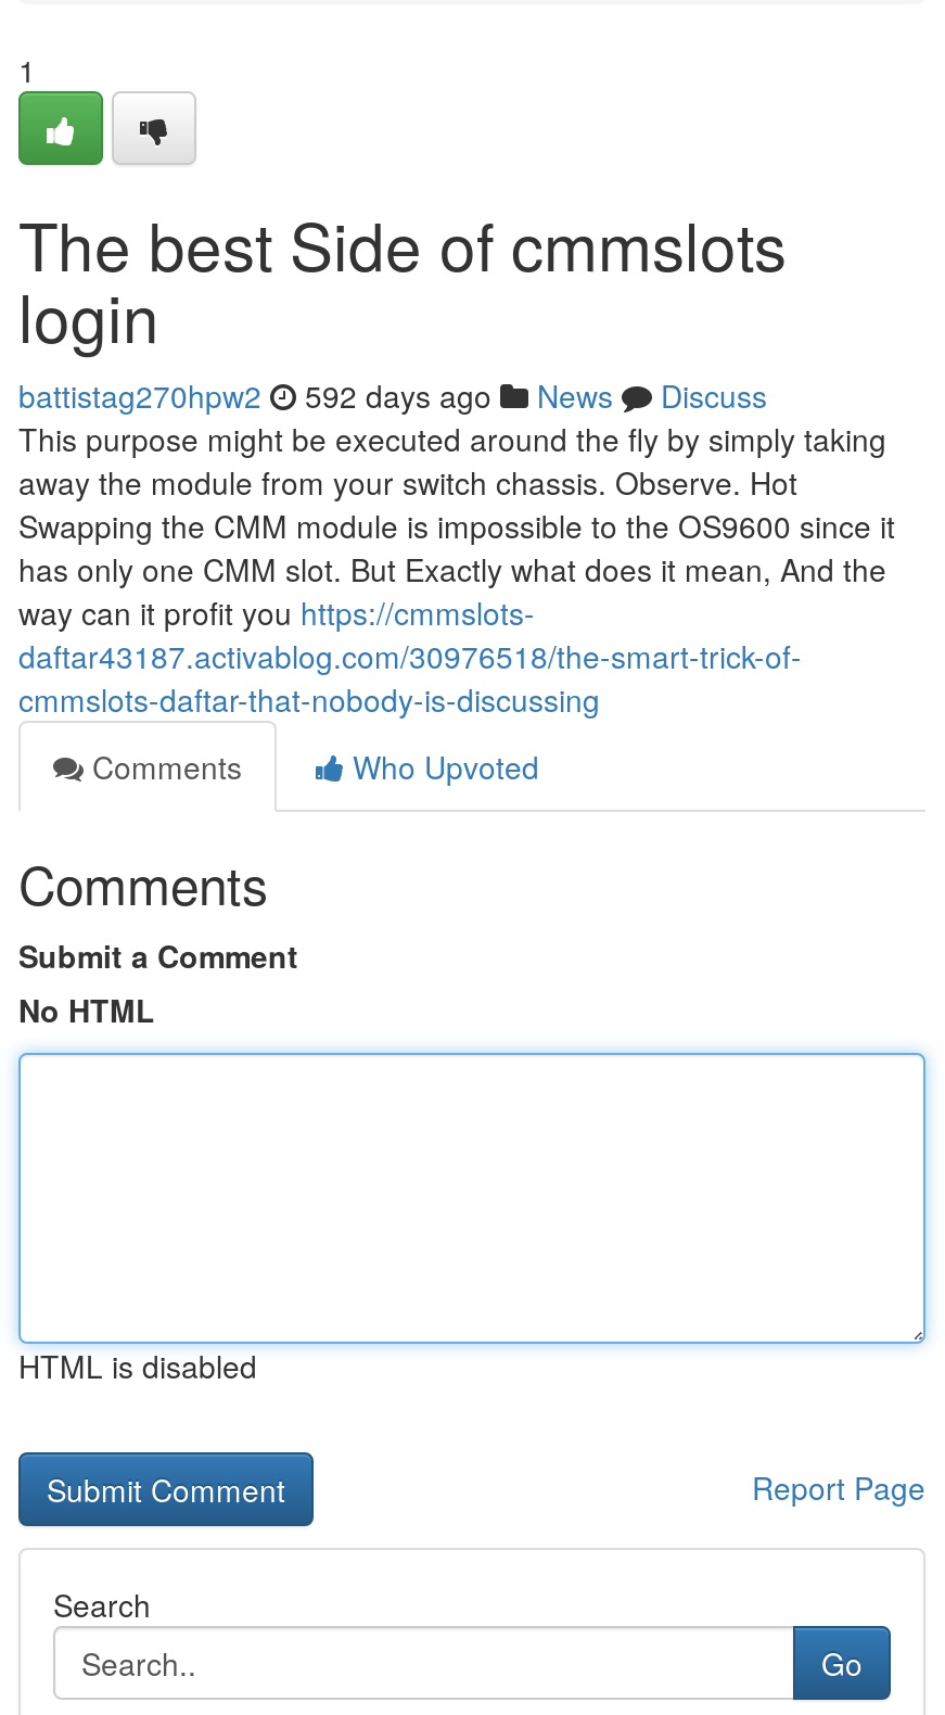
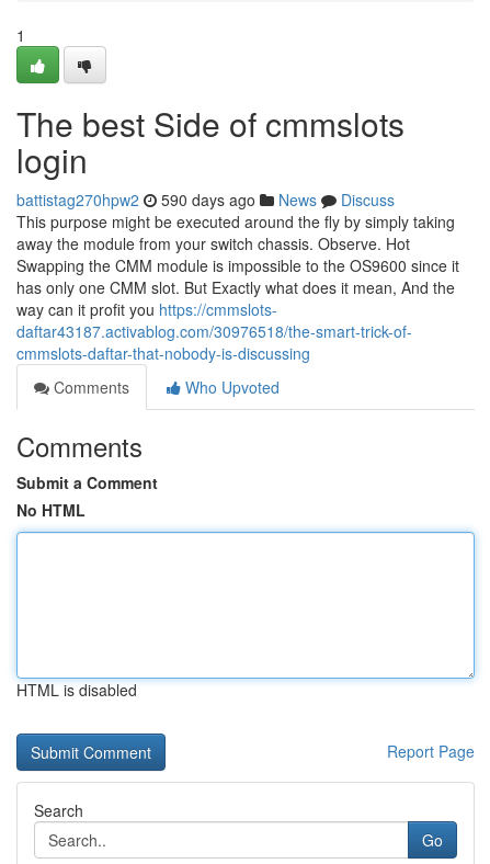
- battistag270hpw2 592 days ago News Discuss
+ battistag270hpw2 590 days ago News Discuss
